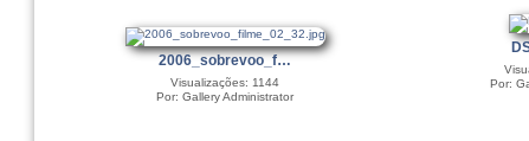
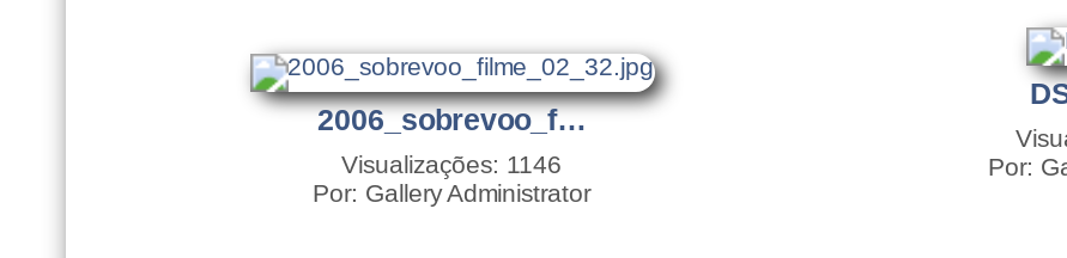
- Visualizações: 1144
+ Visualizações: 1146
